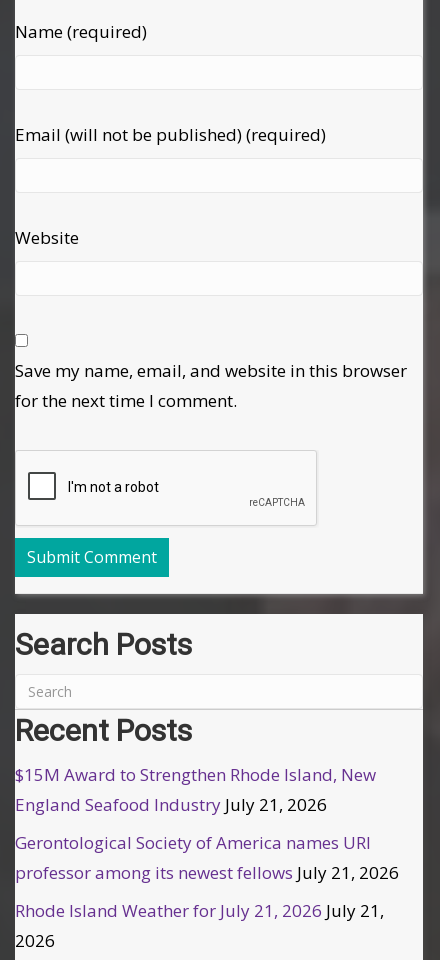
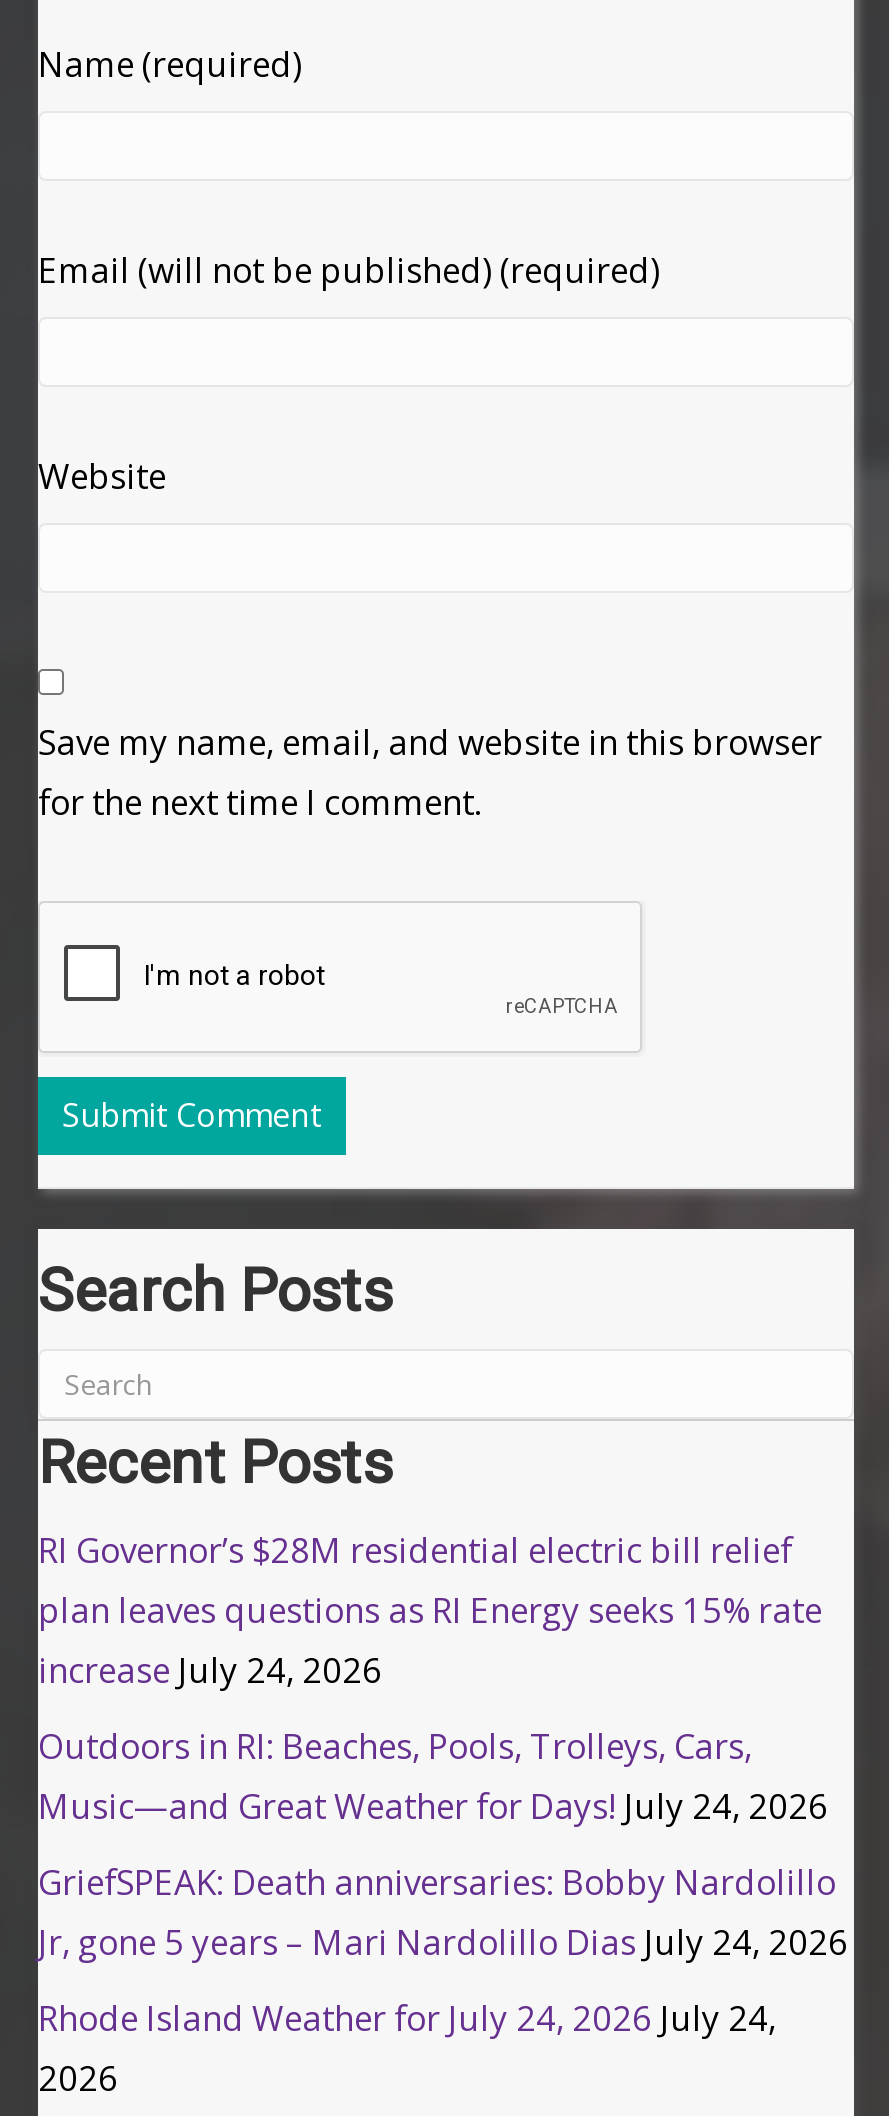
- $15M Award to Strengthen Rhode Island, New
- England Seafood Industry July 21, 2026
- Gerontological Society of America names URI
- professor among its newest fellows July 21, 2026
- Rhode Island Weather for July 21, 2026 July 21,
+ RI Governor’s $28M residential electric bill relief
+ plan leaves questions as RI Energy seeks 15% rate
+ increase July 24, 2026
+ Outdoors in RI: Beaches, Pools, Trolleys, Cars,
+ Music—and Great Weather for Days! July 24, 2026
+ GriefSPEAK: Death anniversaries: Bobby Nardolillo
+ Jr, gone 5 years – Mari Nardolillo Dias July 24, 2026
+ Rhode Island Weather for July 24, 2026 July 24,
